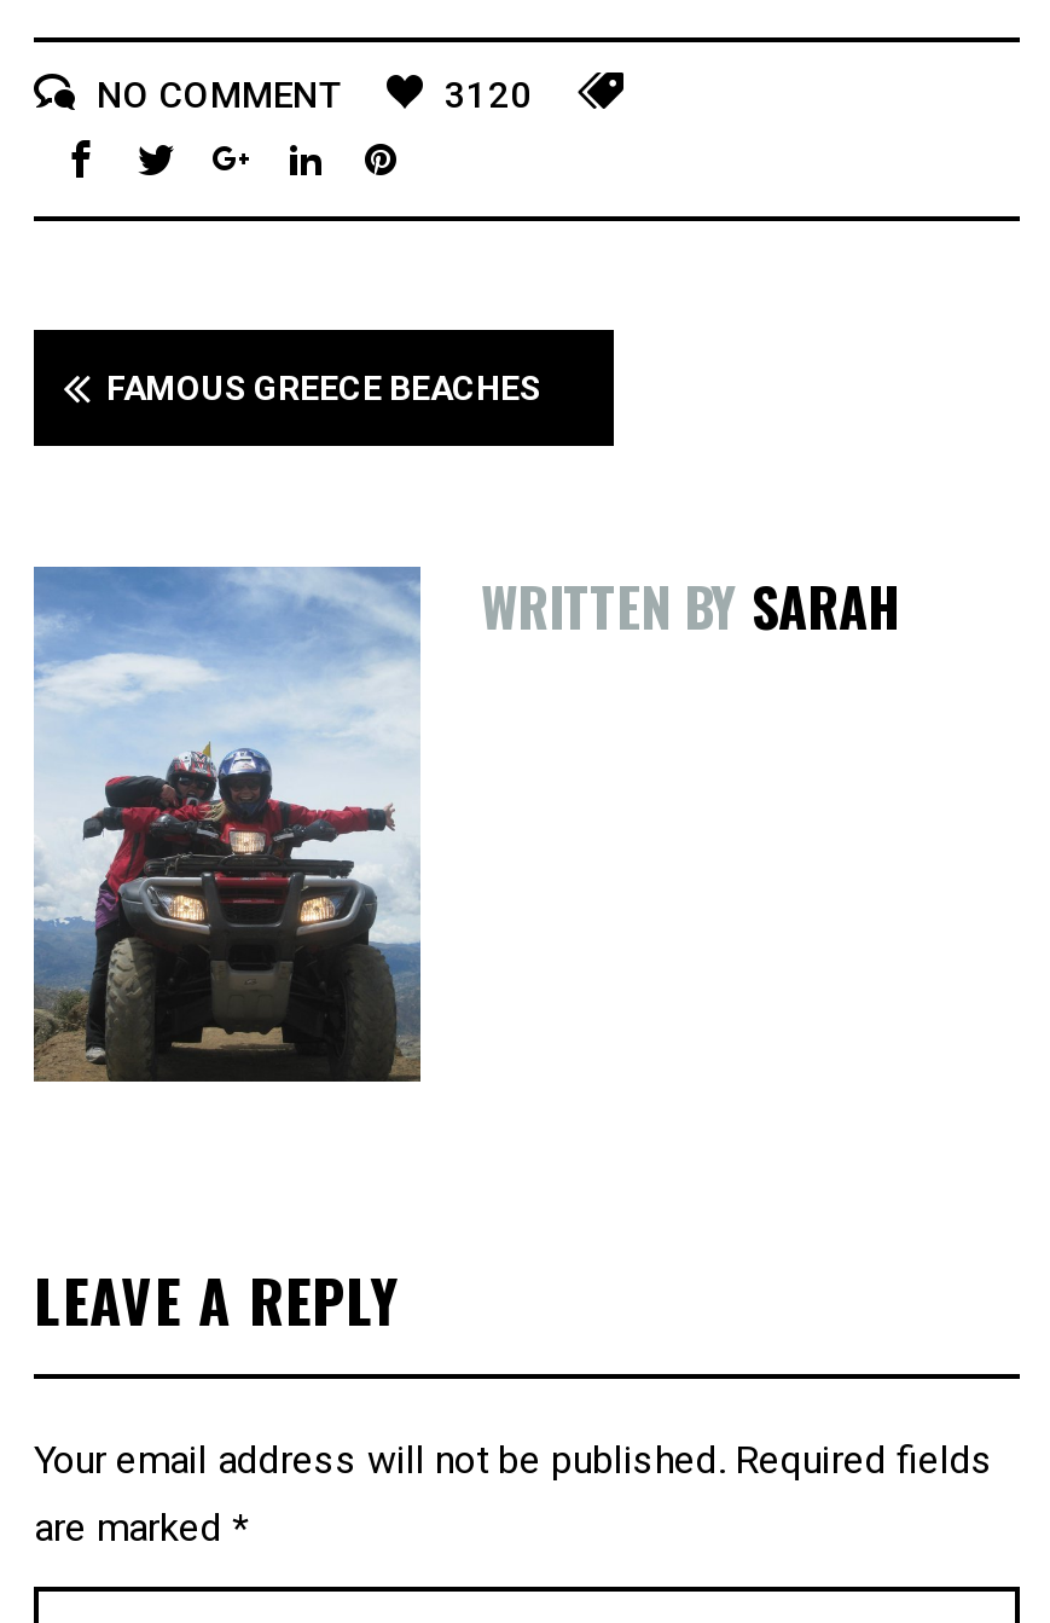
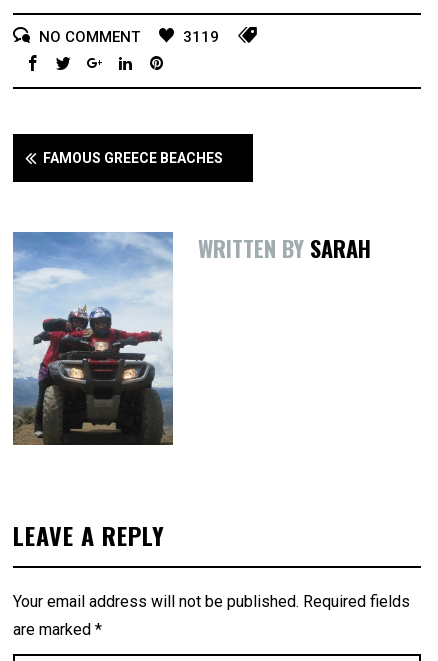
- 3120
+ 3119
